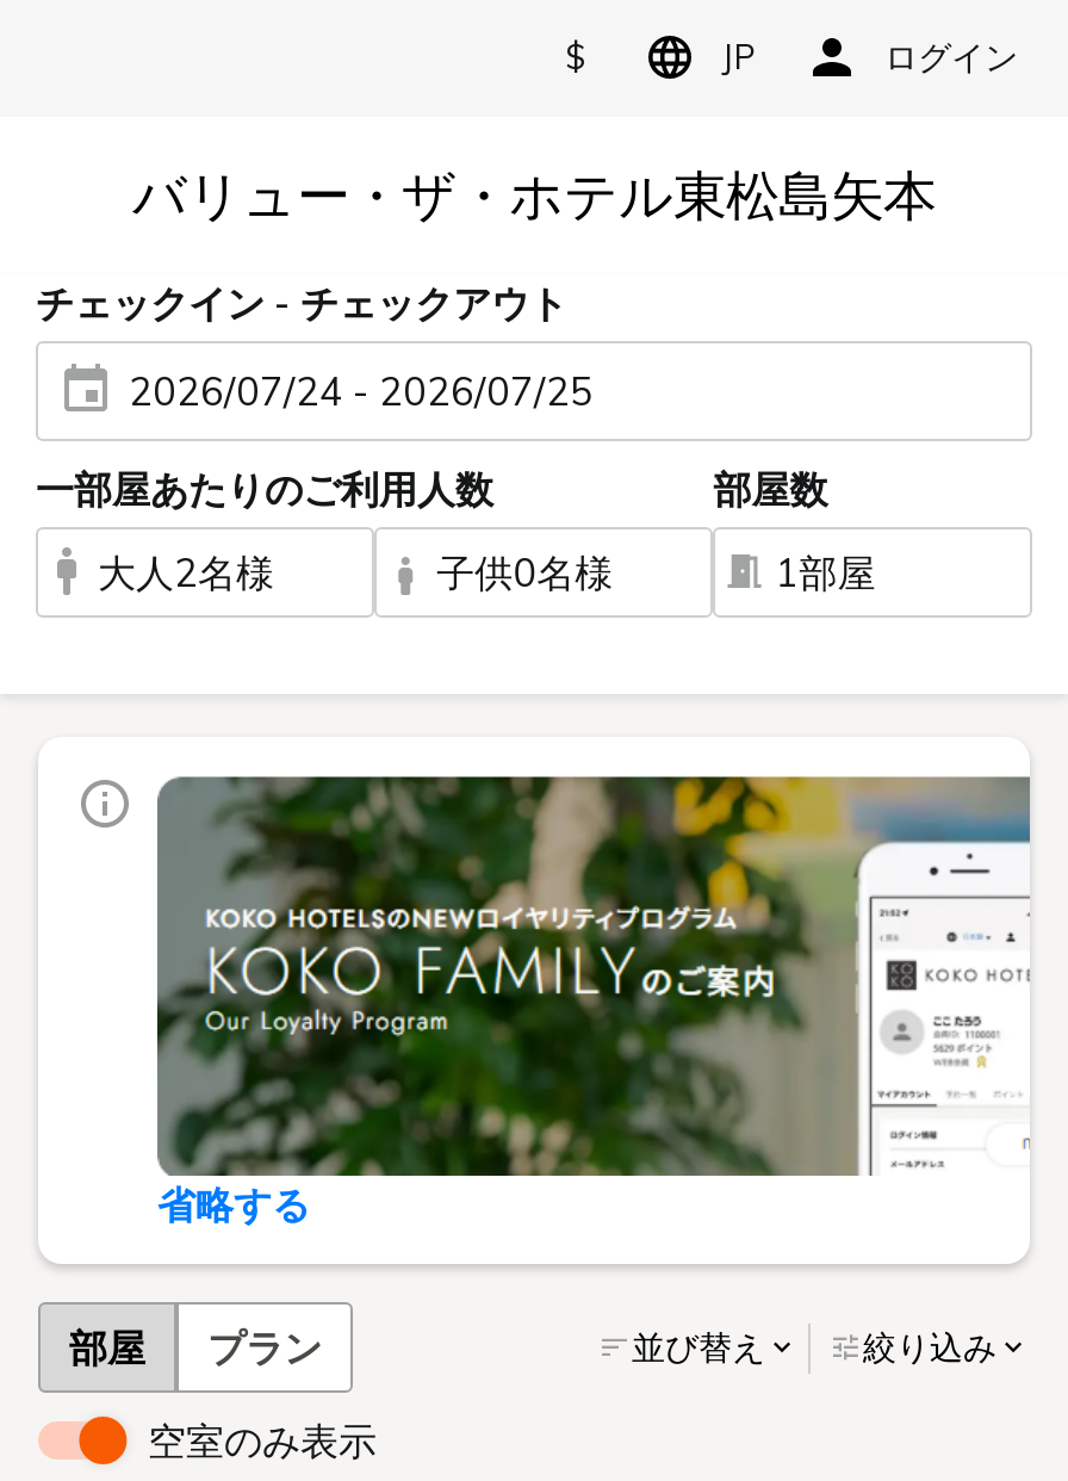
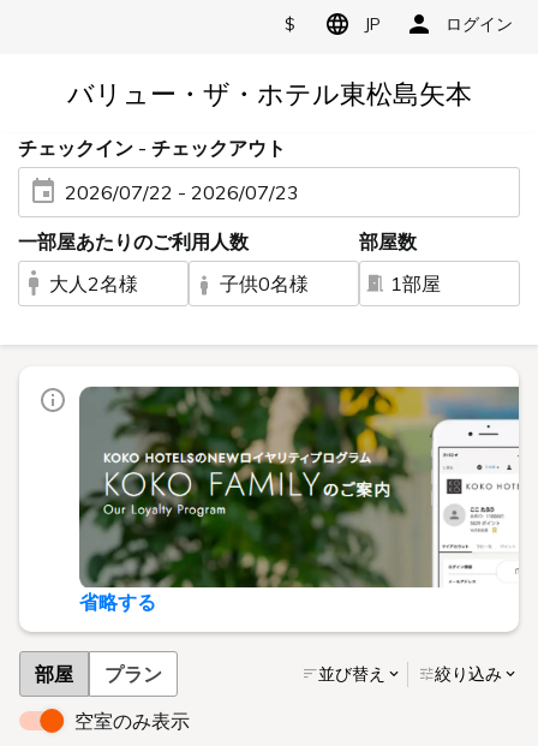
- 2026/07/24 - 2026/07/25
+ 2026/07/22 - 2026/07/23
